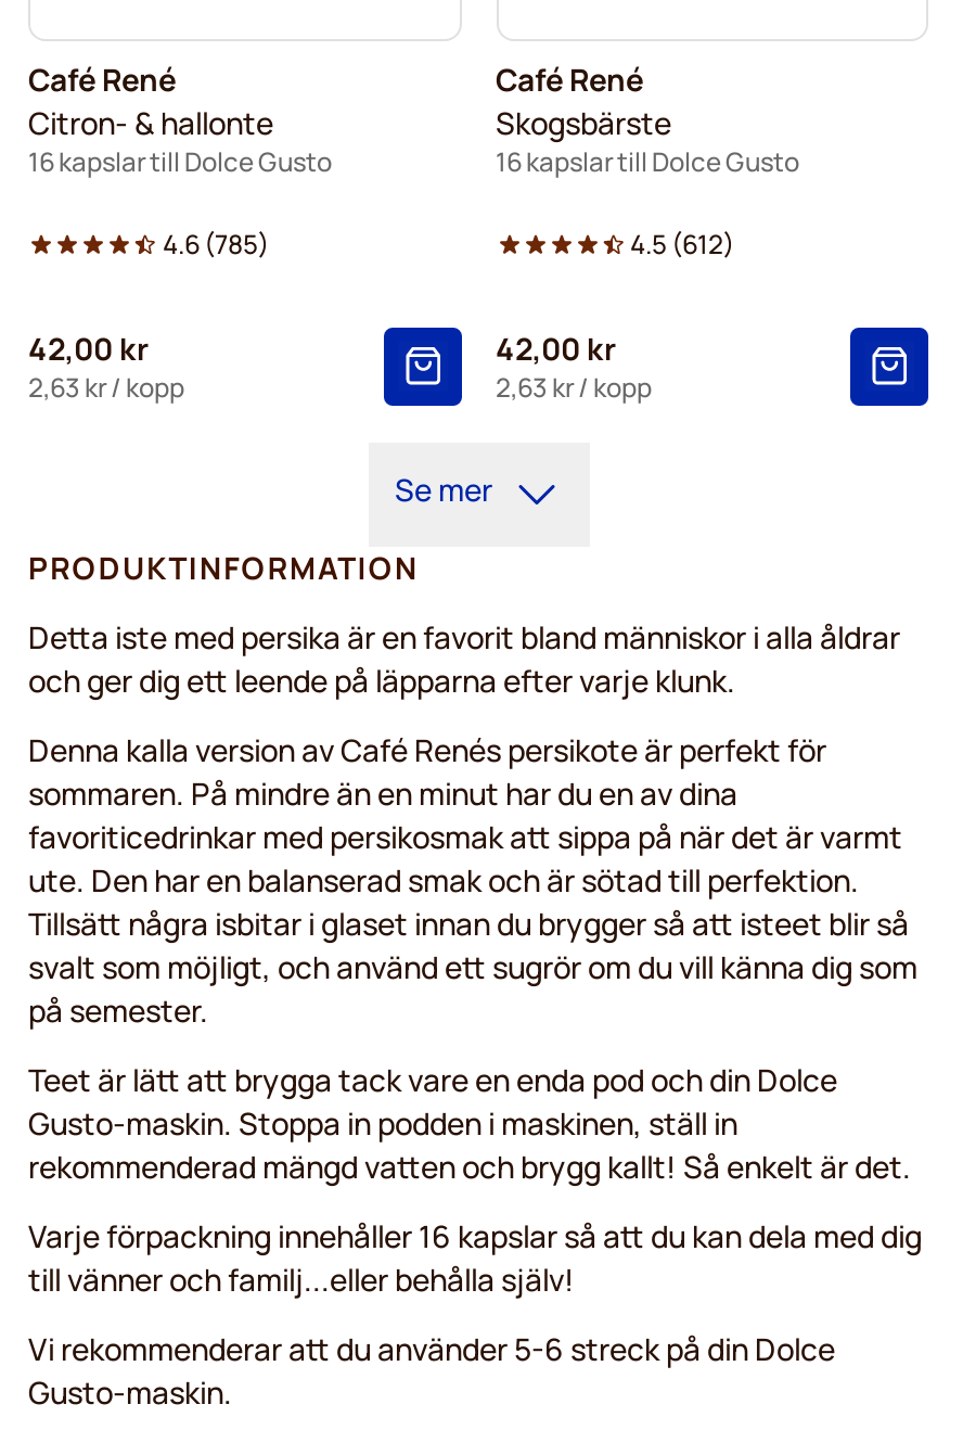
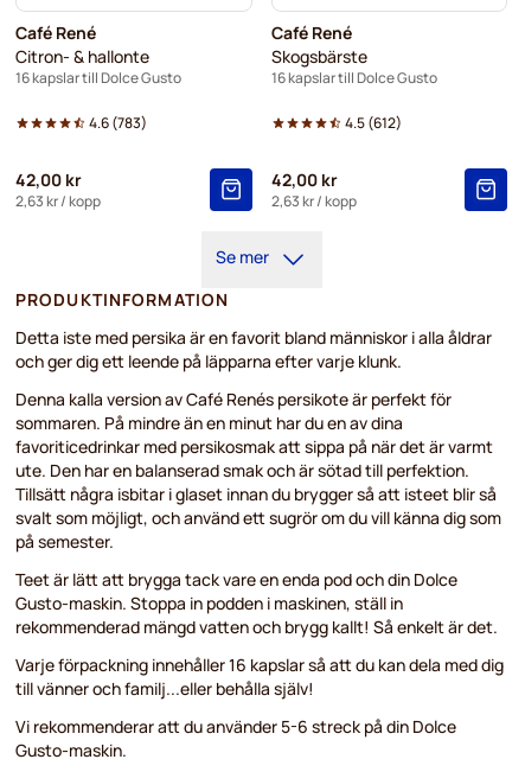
- 4.6 (785)
+ 4.6 (783)
